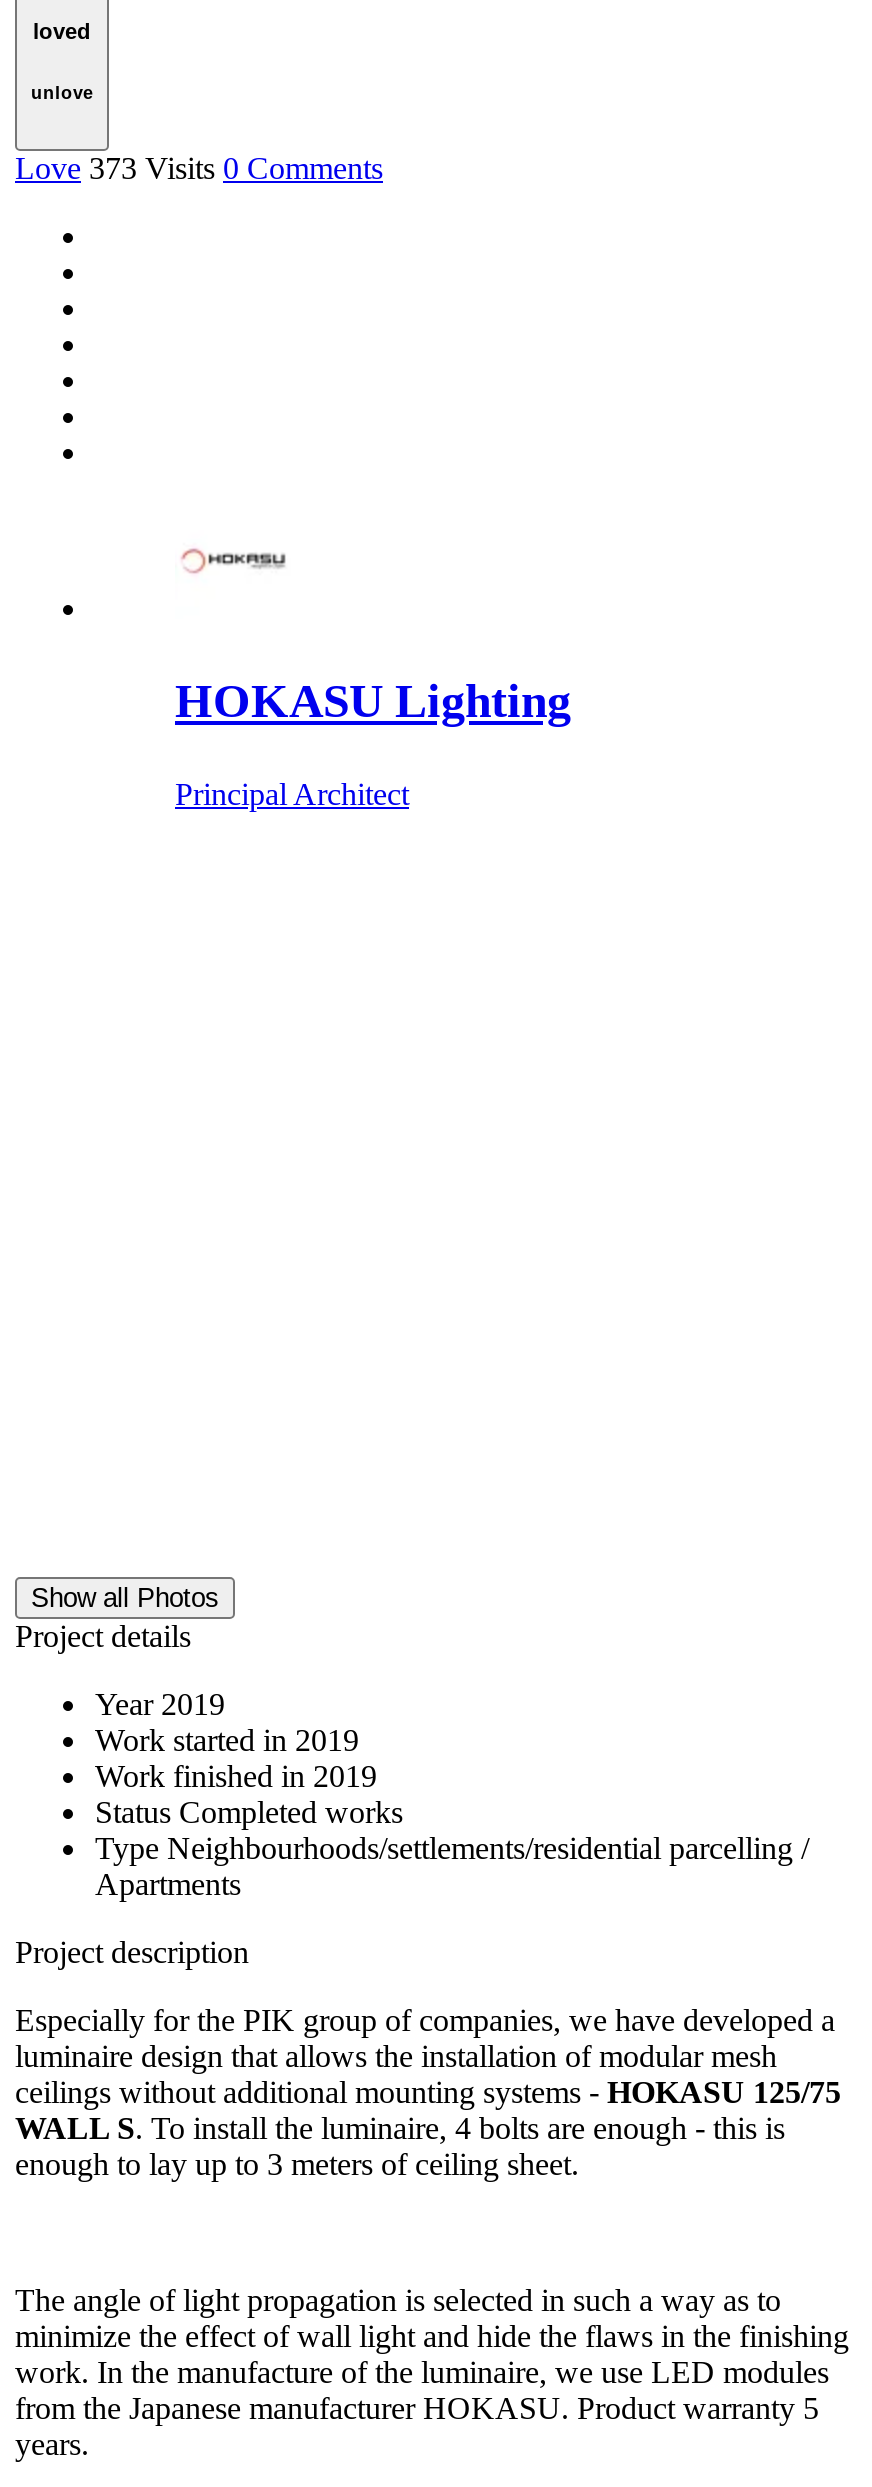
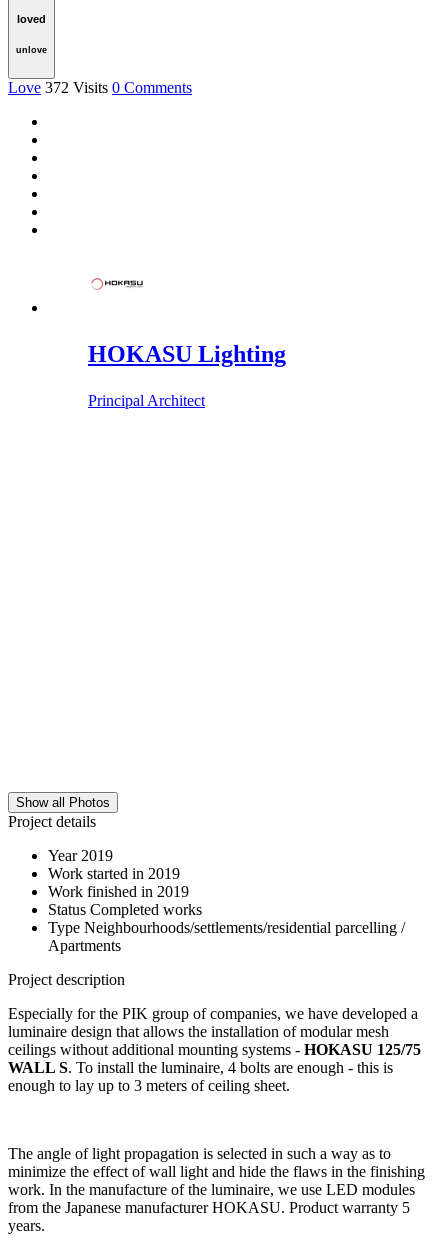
- Love 373 Visits 0 Comments
+ Love 372 Visits 0 Comments
